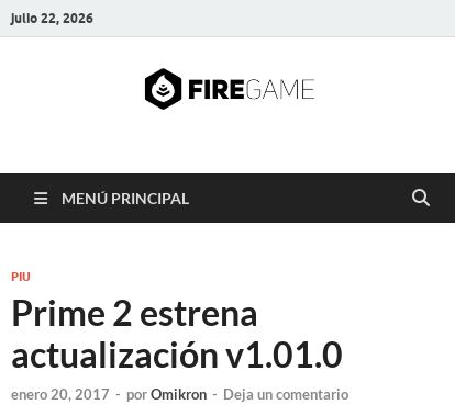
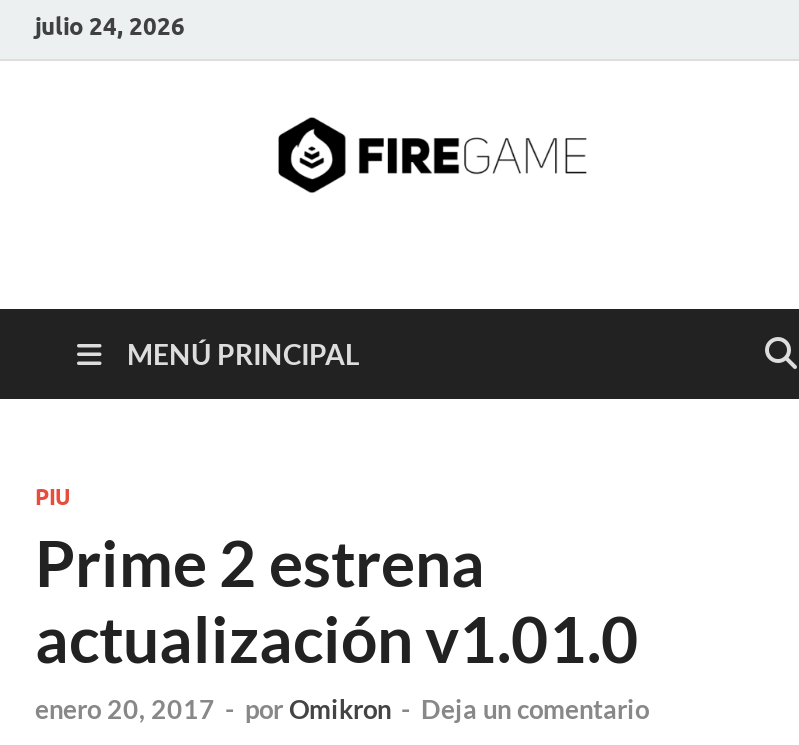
- julio 22, 2026
+ julio 24, 2026
